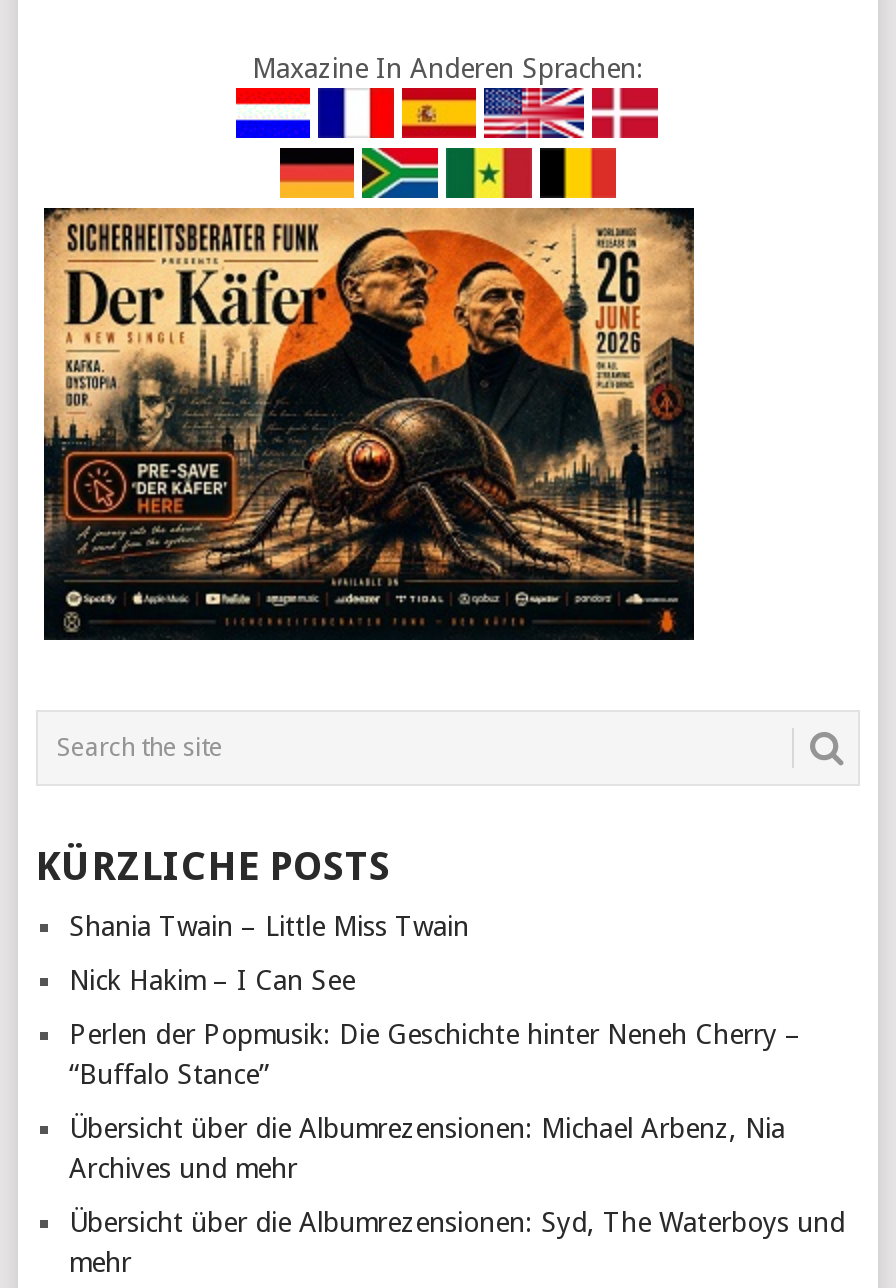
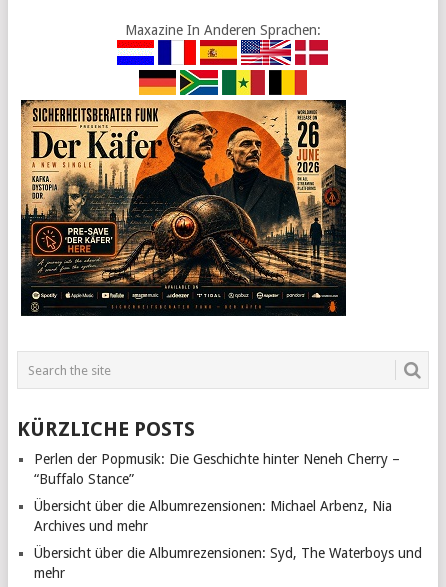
- Shania Twain – Little Miss Twain
- Nick Hakim – I Can See
